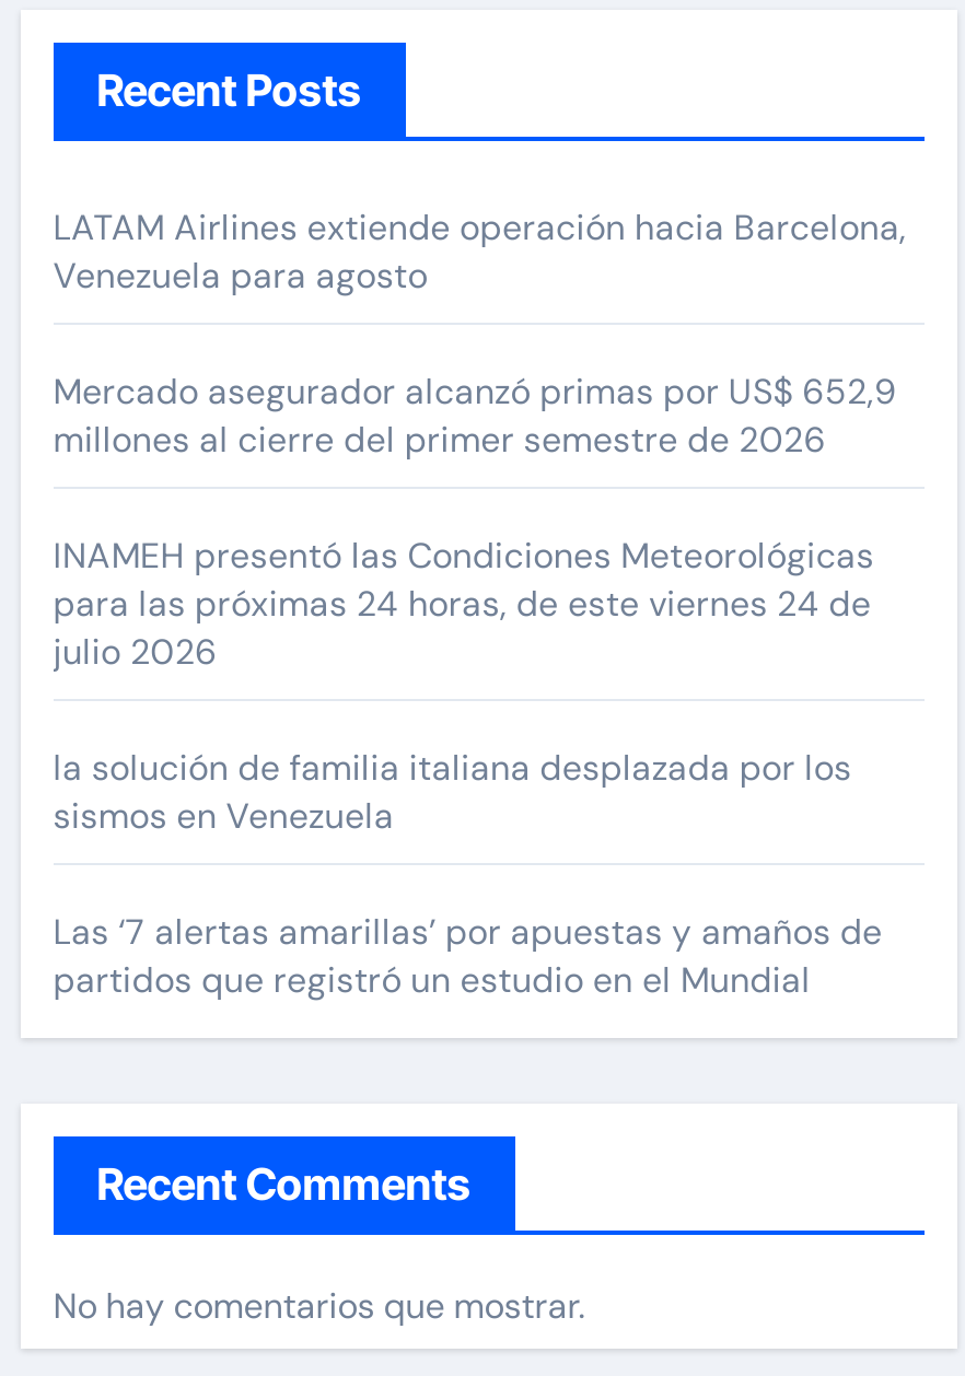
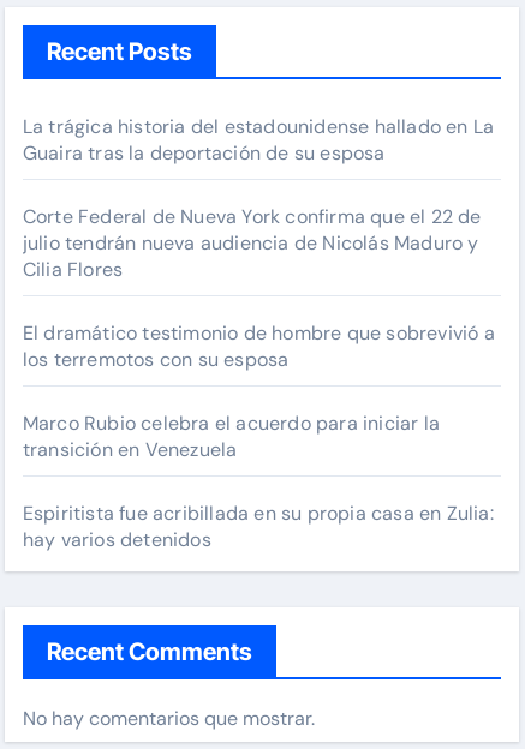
- LATAM Airlines extiende operación hacia Barcelona,
- Venezuela para agosto
+ La trágica historia del estadounidense hallado en La
+ Guaira tras la deportación de su esposa

- Mercado asegurador alcanzó primas por US$ 652,9
- millones al cierre del primer semestre de 2026
+ Corte Federal de Nueva York confirma que el 22 de
+ julio tendrán nueva audiencia de Nicolás Maduro y
+ Cilia Flores

- INAMEH presentó las Condiciones Meteorológicas
- para las próximas 24 horas, de este viernes 24 de
- julio 2026
+ El dramático testimonio de hombre que sobrevivió a
+ los terremotos con su esposa

- la solución de familia italiana desplazada por los
- sismos en Venezuela
+ Marco Rubio celebra el acuerdo para iniciar la
+ transición en Venezuela

- Las ‘7 alertas amarillas’ por apuestas y amaños de
- partidos que registró un estudio en el Mundial
+ Espiritista fue acribillada en su propia casa en Zulia:
+ hay varios detenidos
